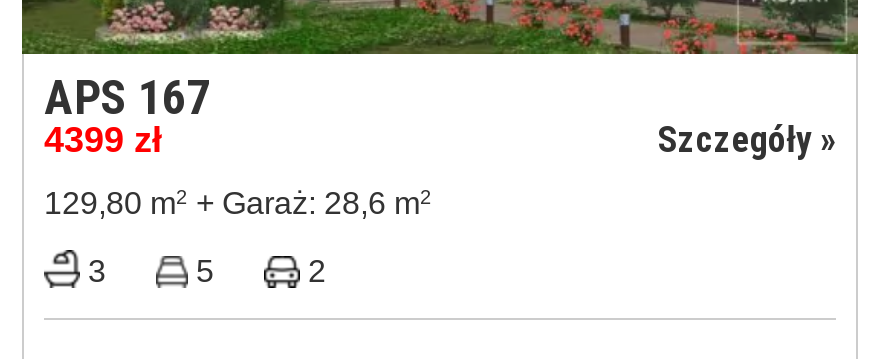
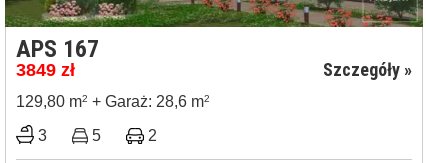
- 4399 zł
+ 3849 zł
